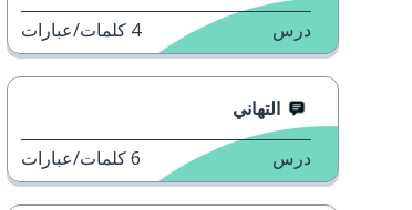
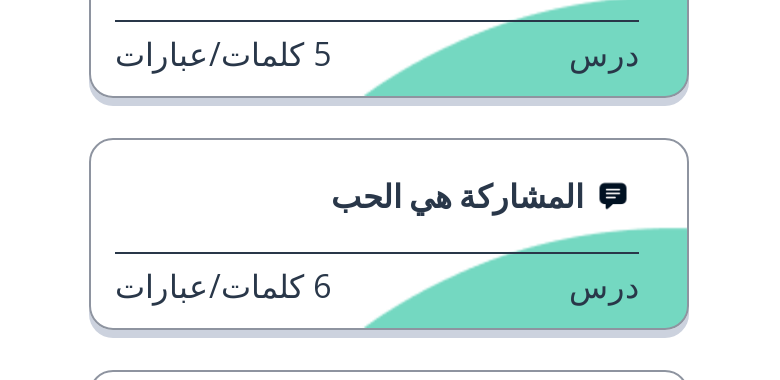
- 4 كلمات/عبارات
+ 5 كلمات/عبارات

- التهاني
+ المشاركة هي الحب
